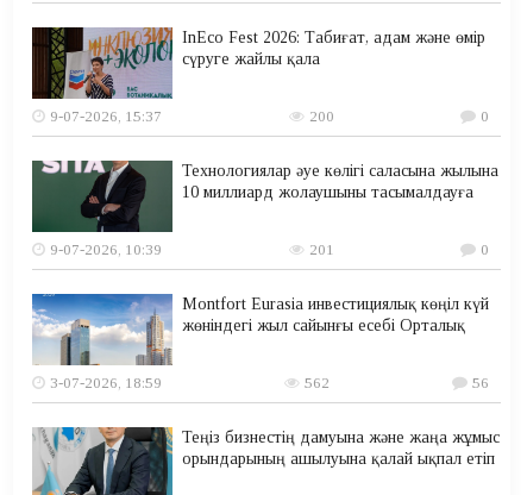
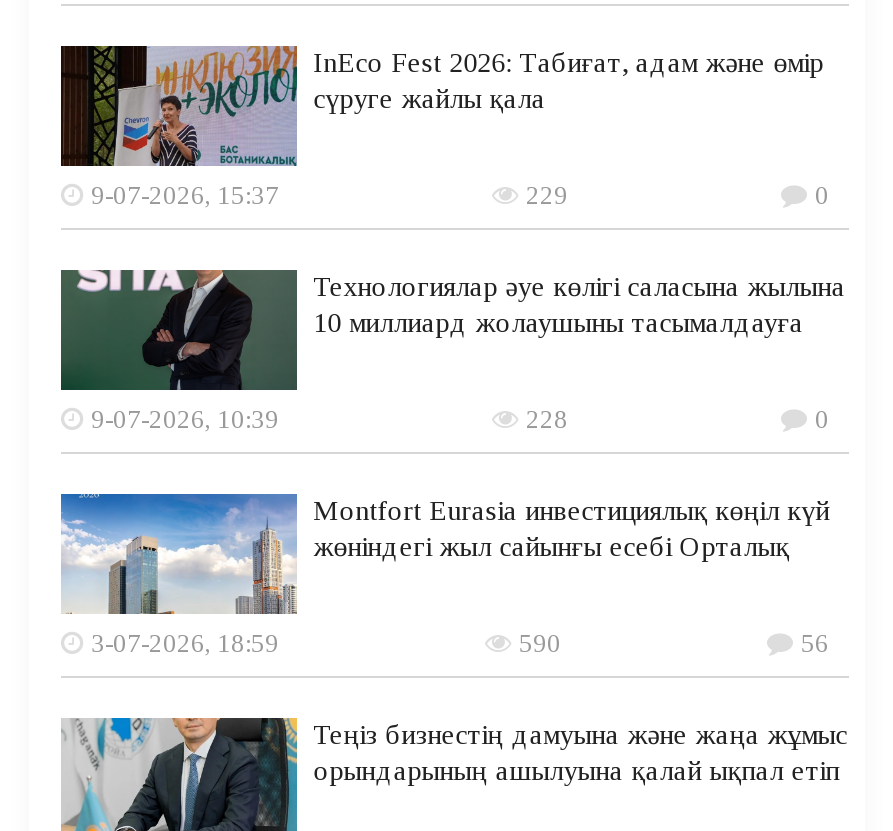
- 200
+ 229

- 201
+ 228

- 562
+ 590
